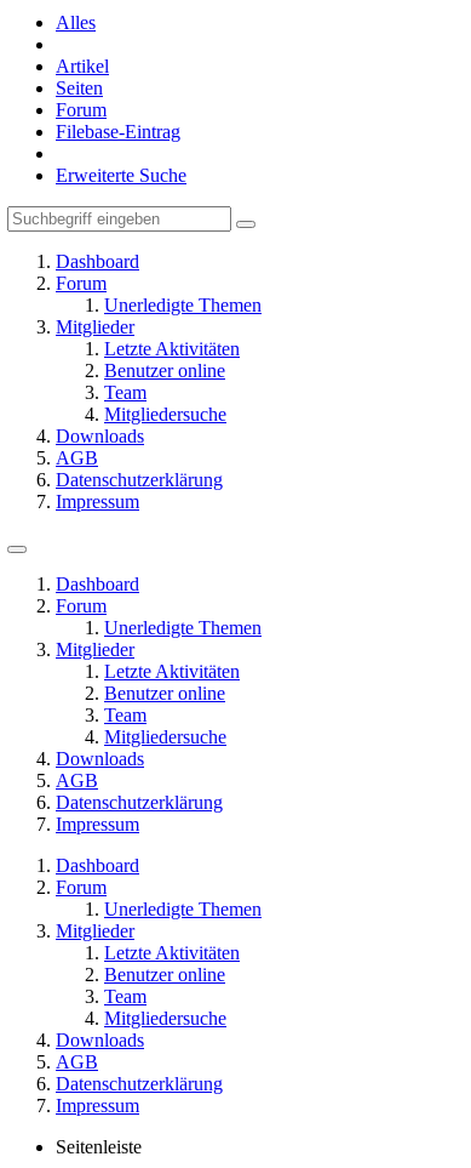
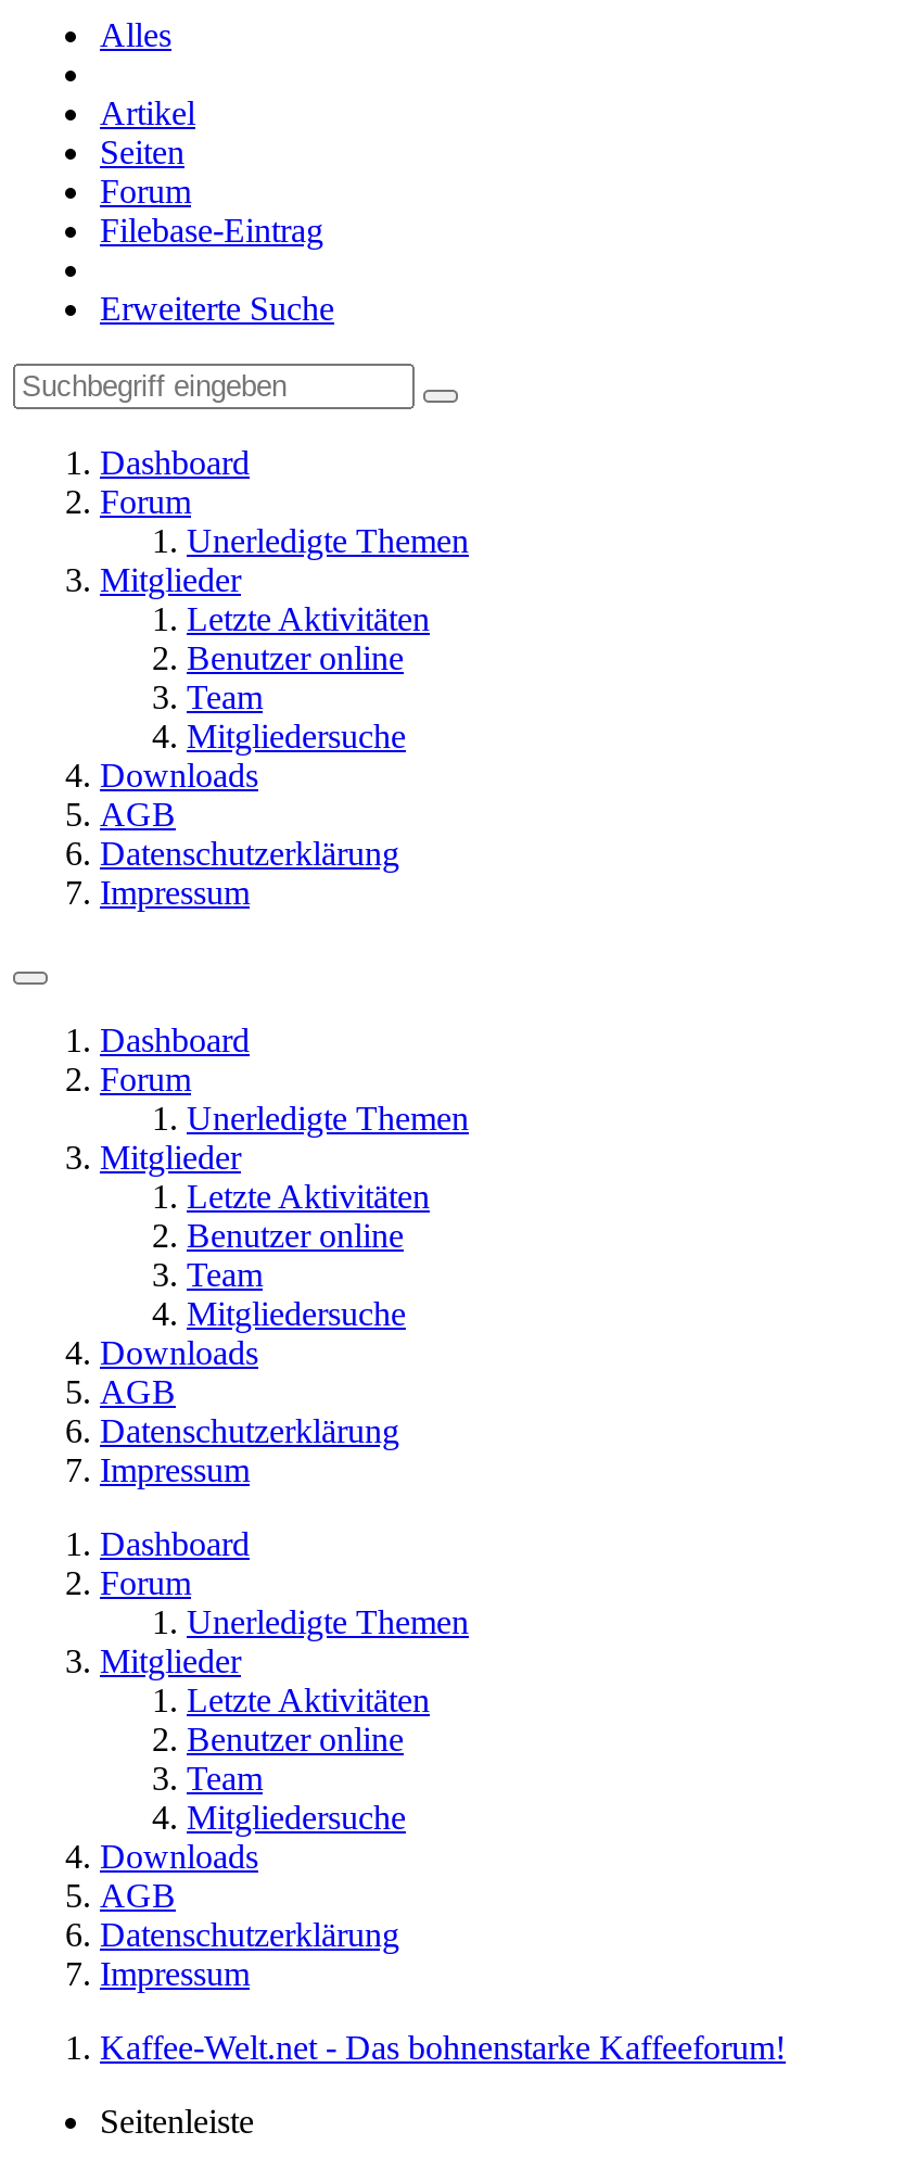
+ Kaffee-Welt.net - Das bohnenstarke Kaffeeforum!
